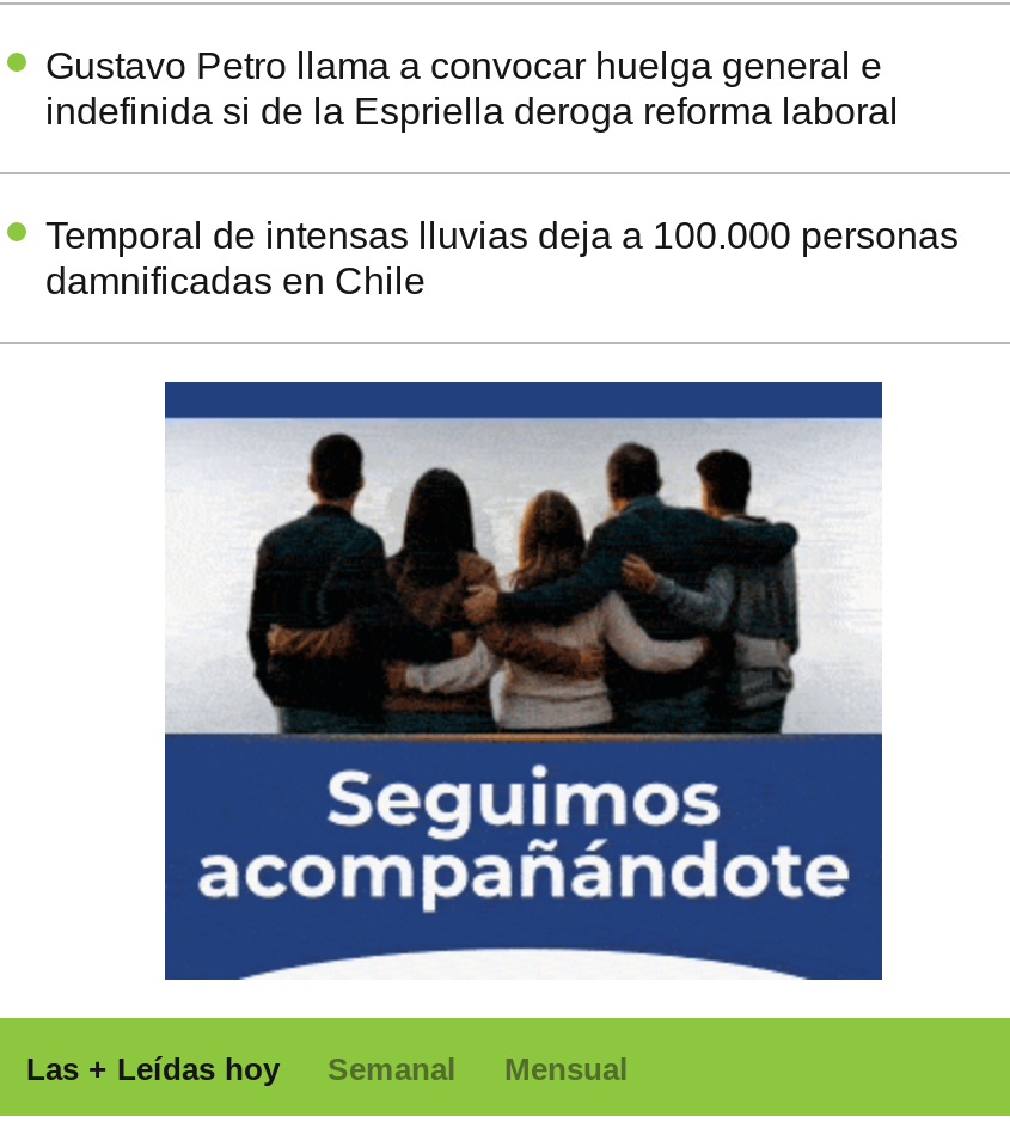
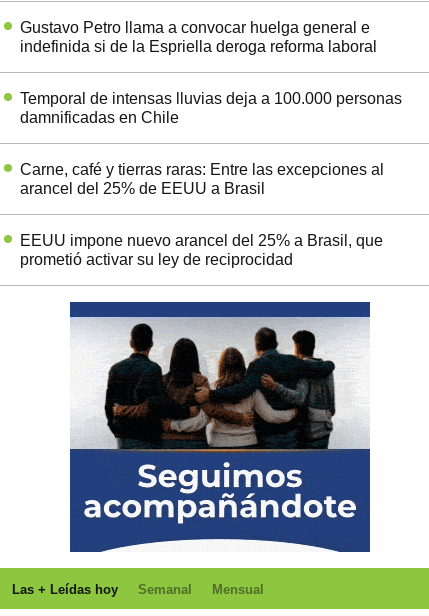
+ Carne, café y tierras raras: Entre las excepciones al
+ arancel del 25% de EEUU a Brasil
+ EEUU impone nuevo arancel del 25% a Brasil, que
+ prometió activar su ley de reciprocidad
